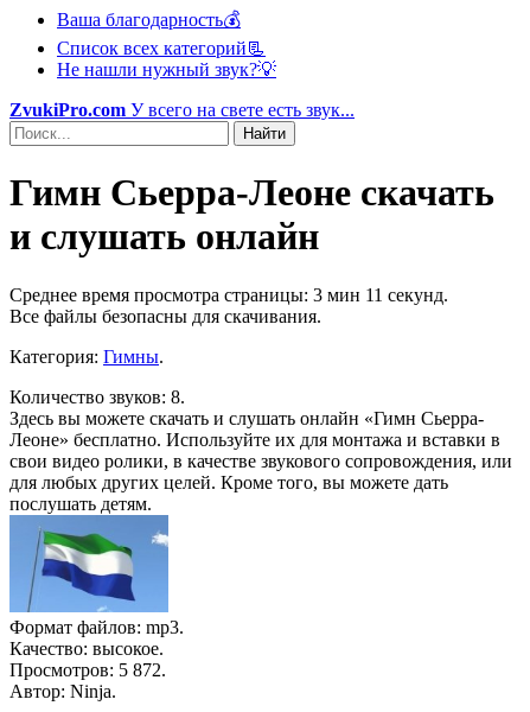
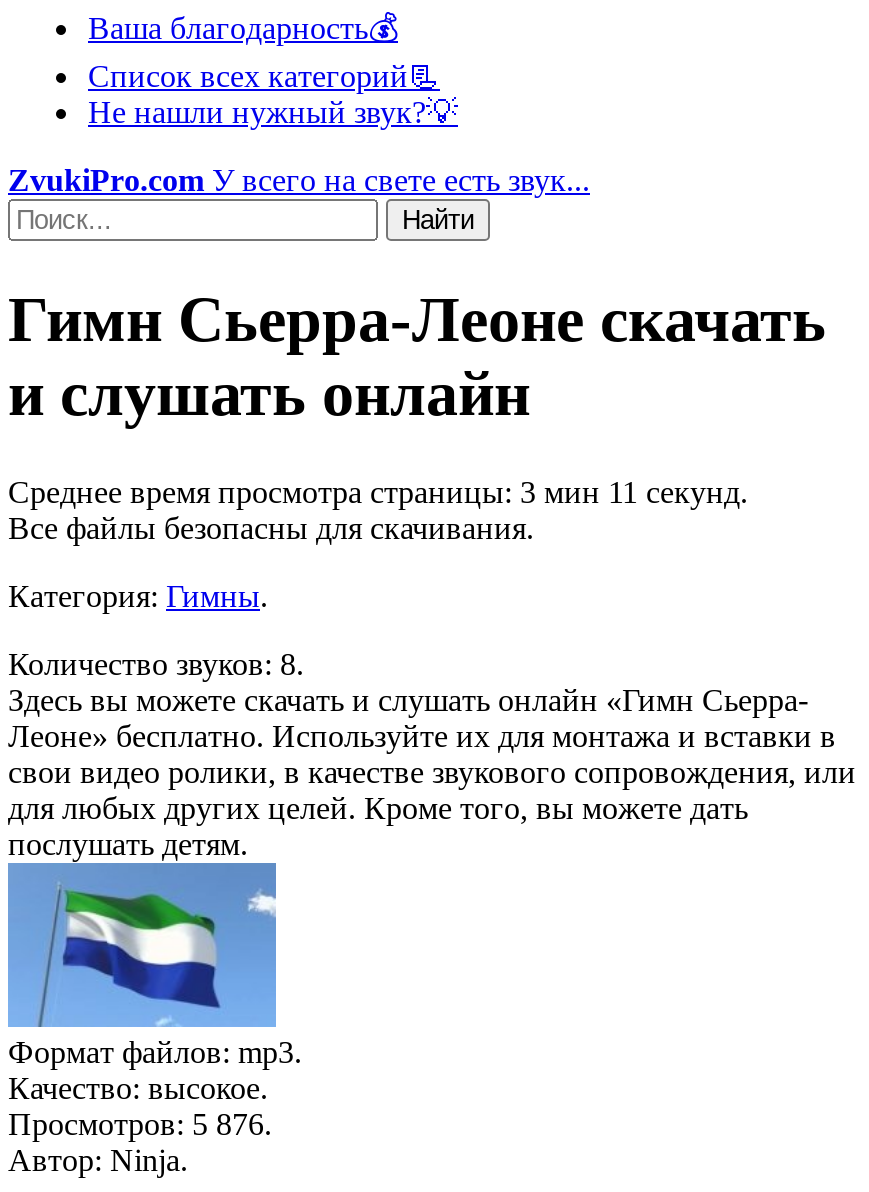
- Просмотров: 5 872.
+ Просмотров: 5 876.
